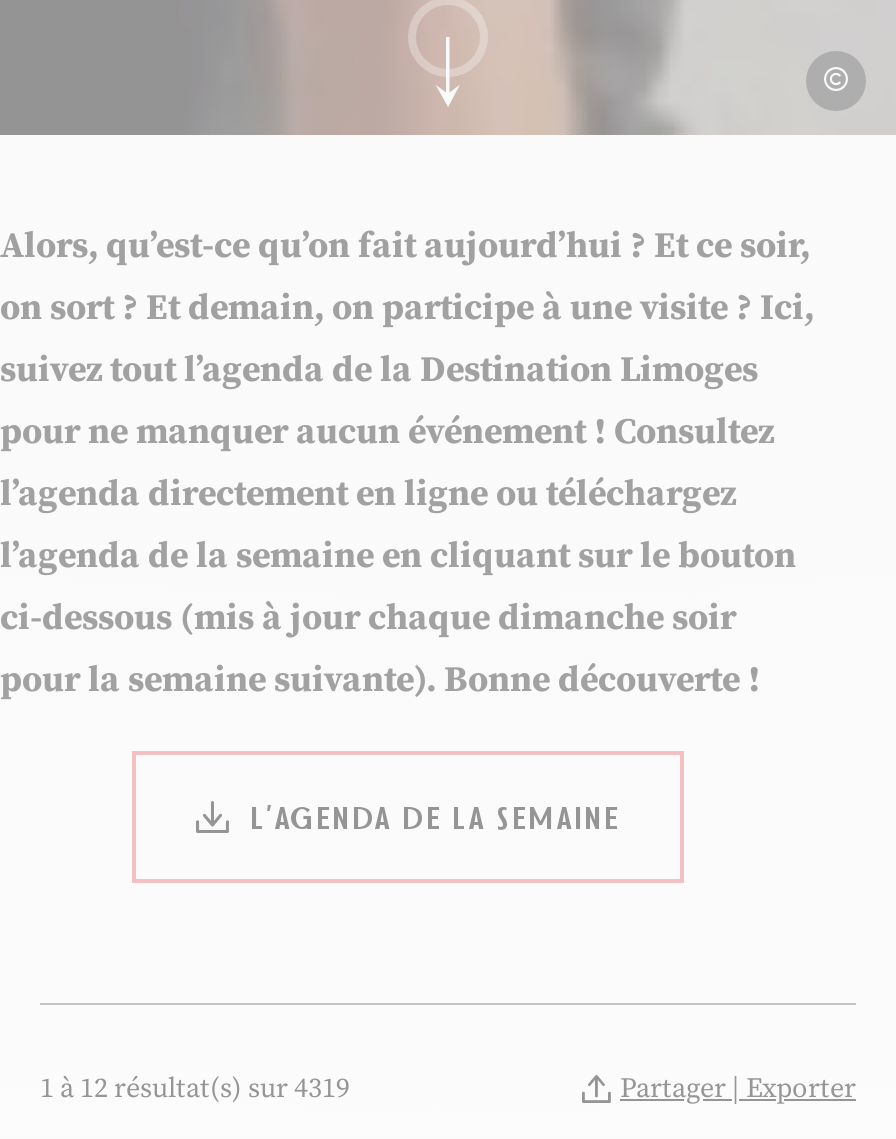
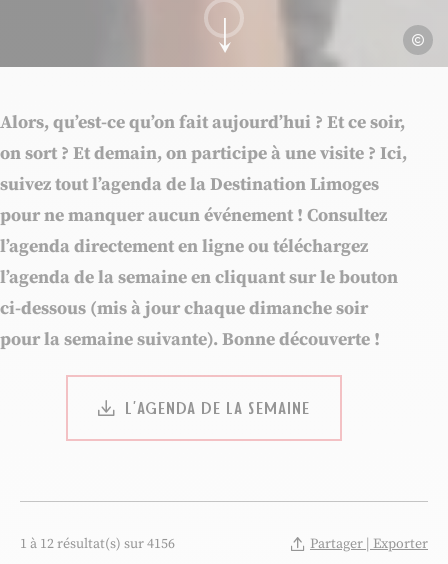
- 1 à 12 résultat(s) sur 4319
+ 1 à 12 résultat(s) sur 4156
